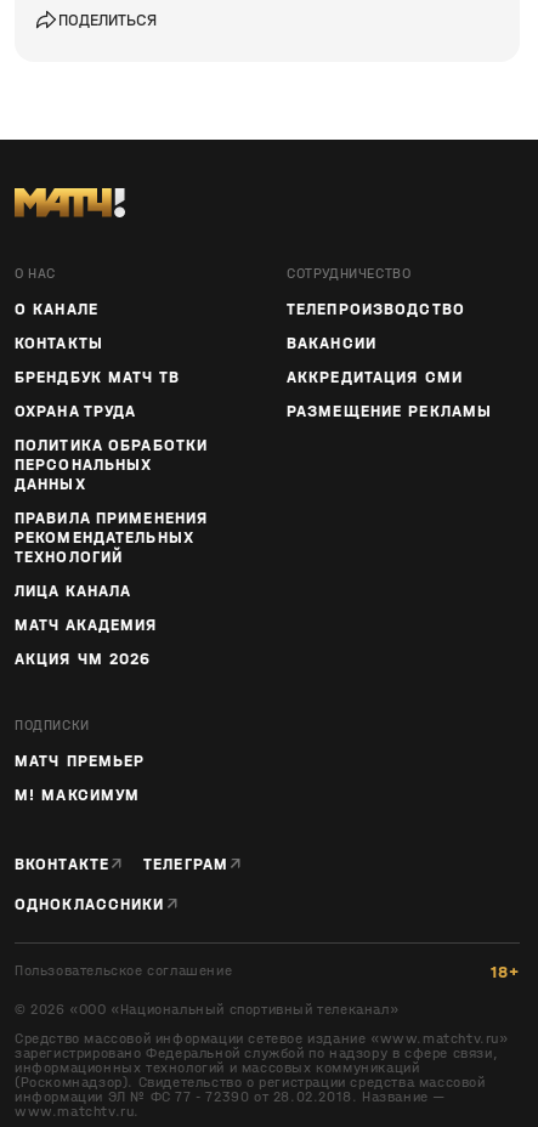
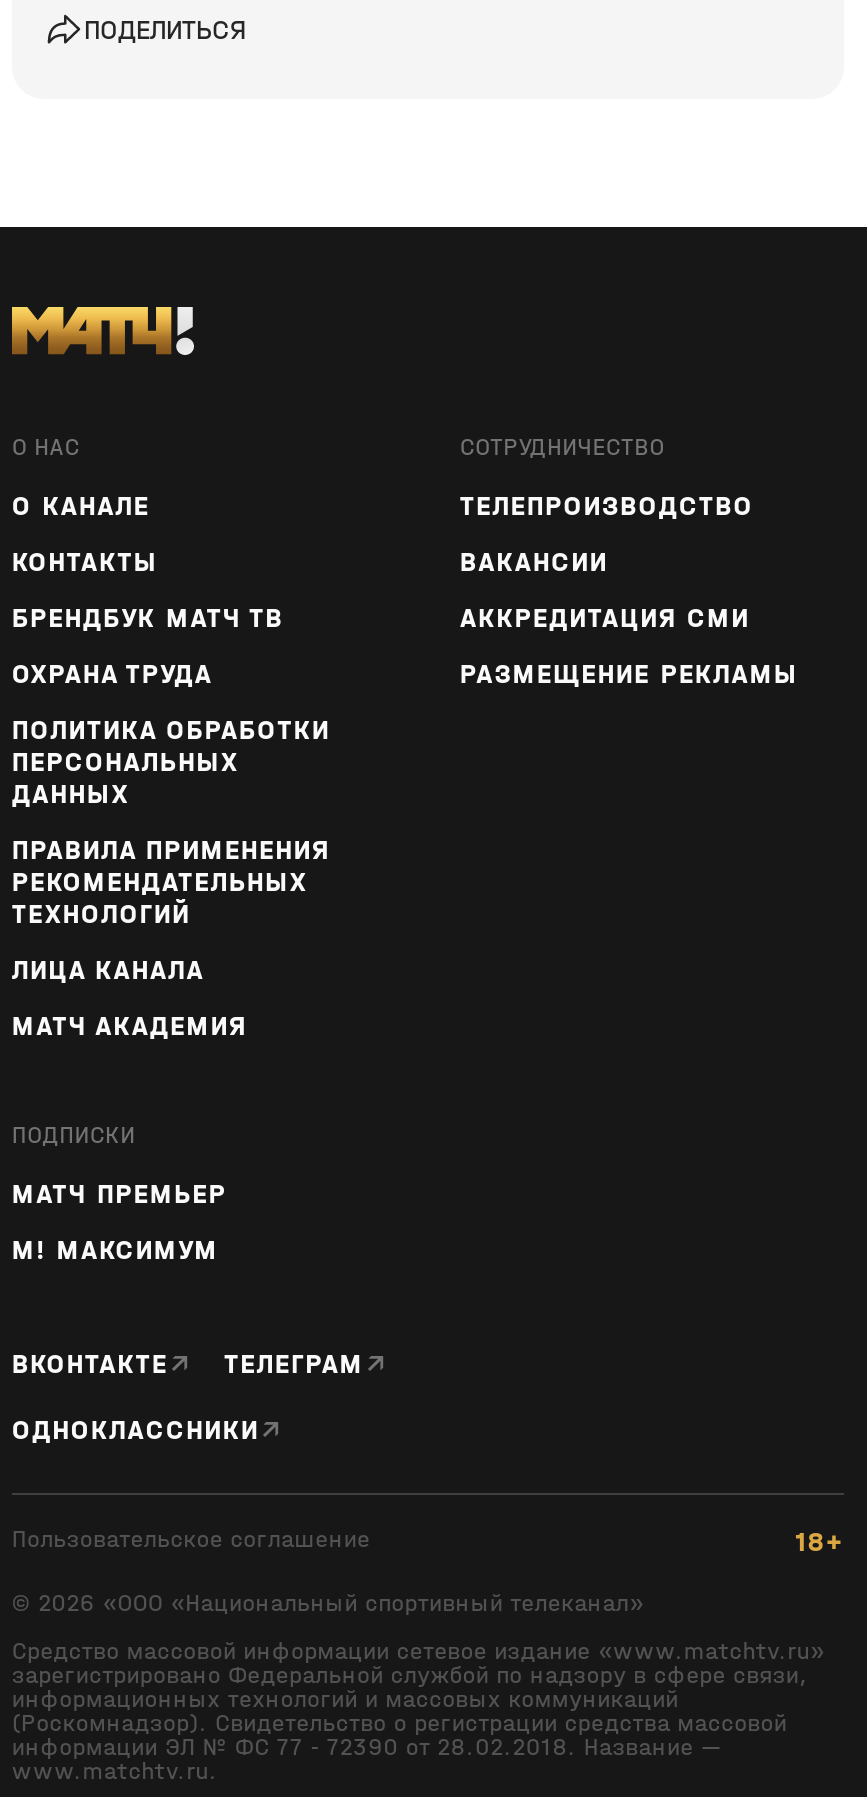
- АКЦИЯ ЧМ 2026
